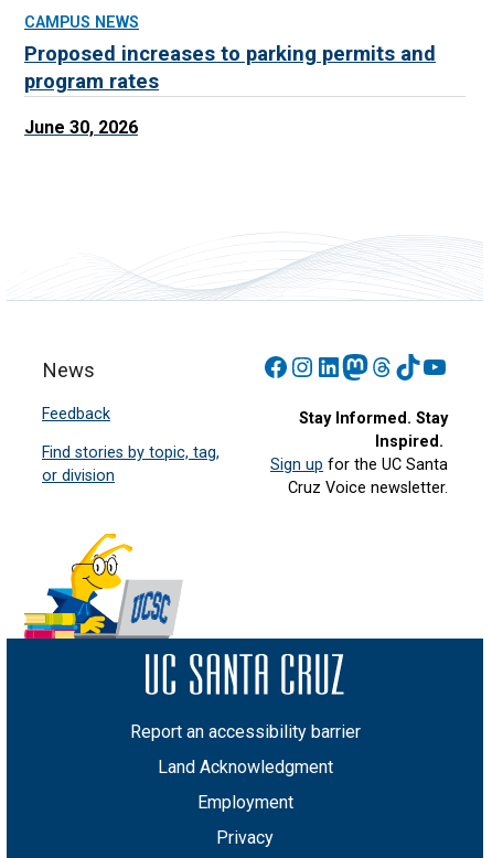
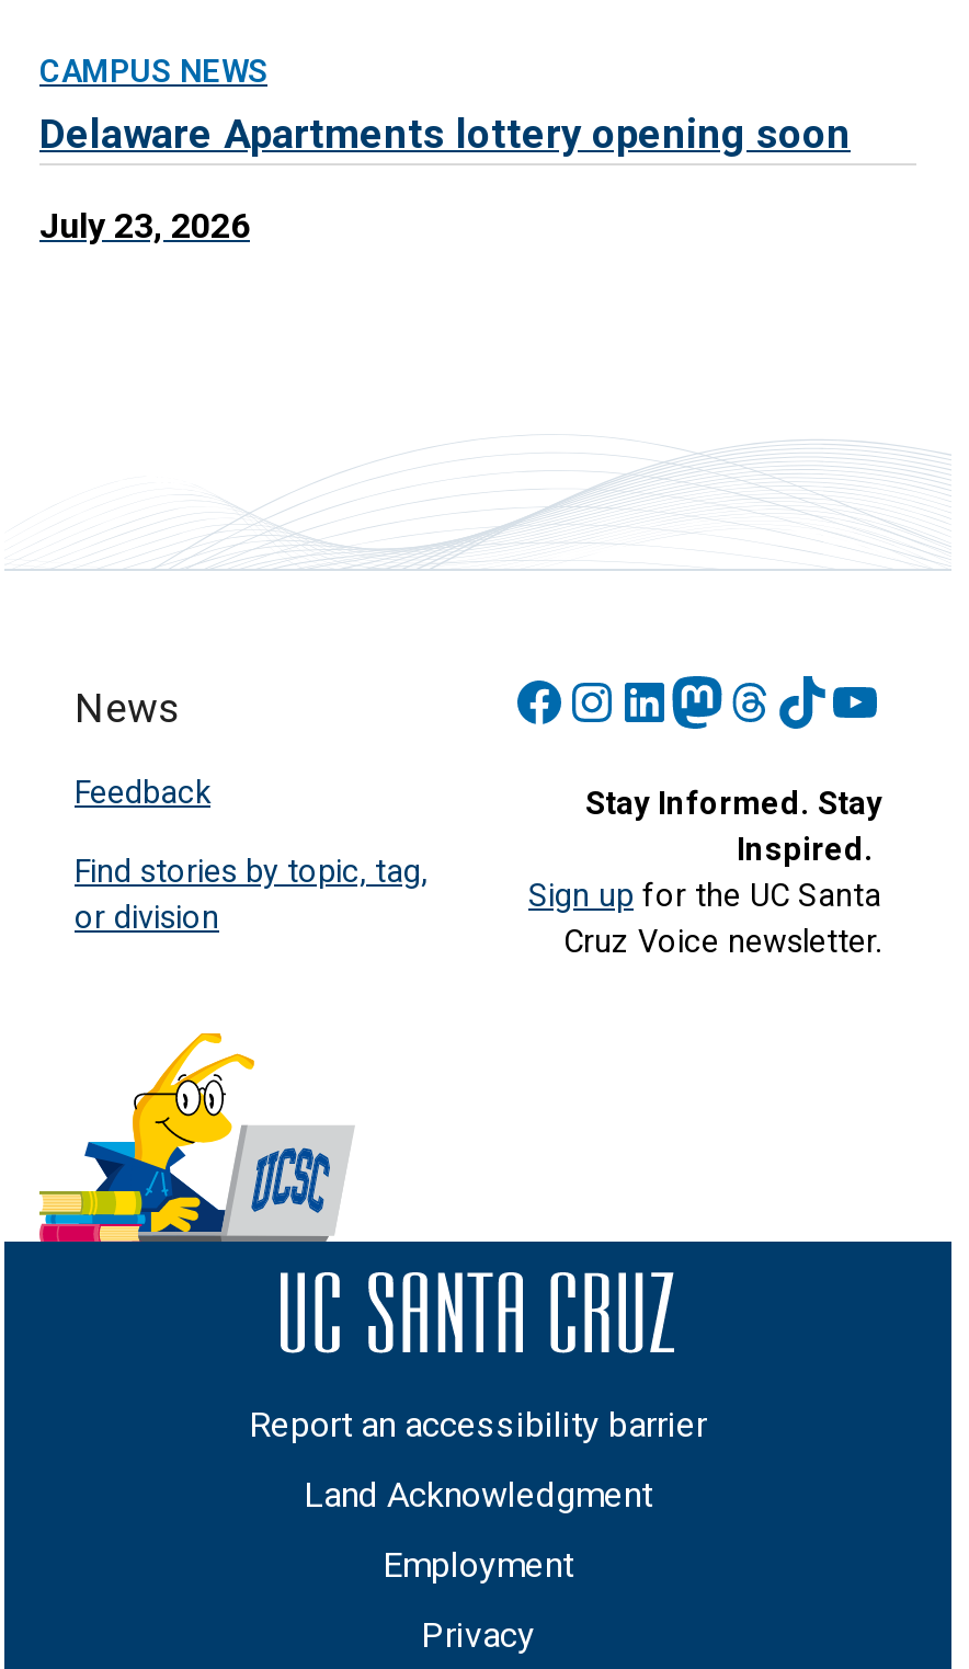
- Proposed increases to parking permits and
- program rates
+ Delaware Apartments lottery opening soon

- June 30, 2026
+ July 23, 2026
